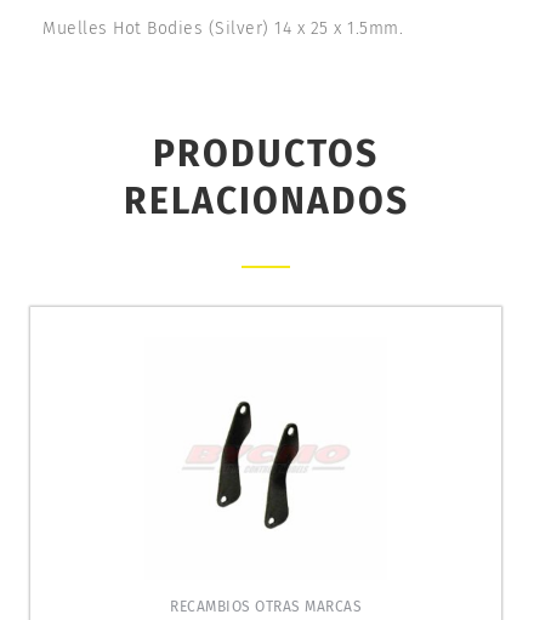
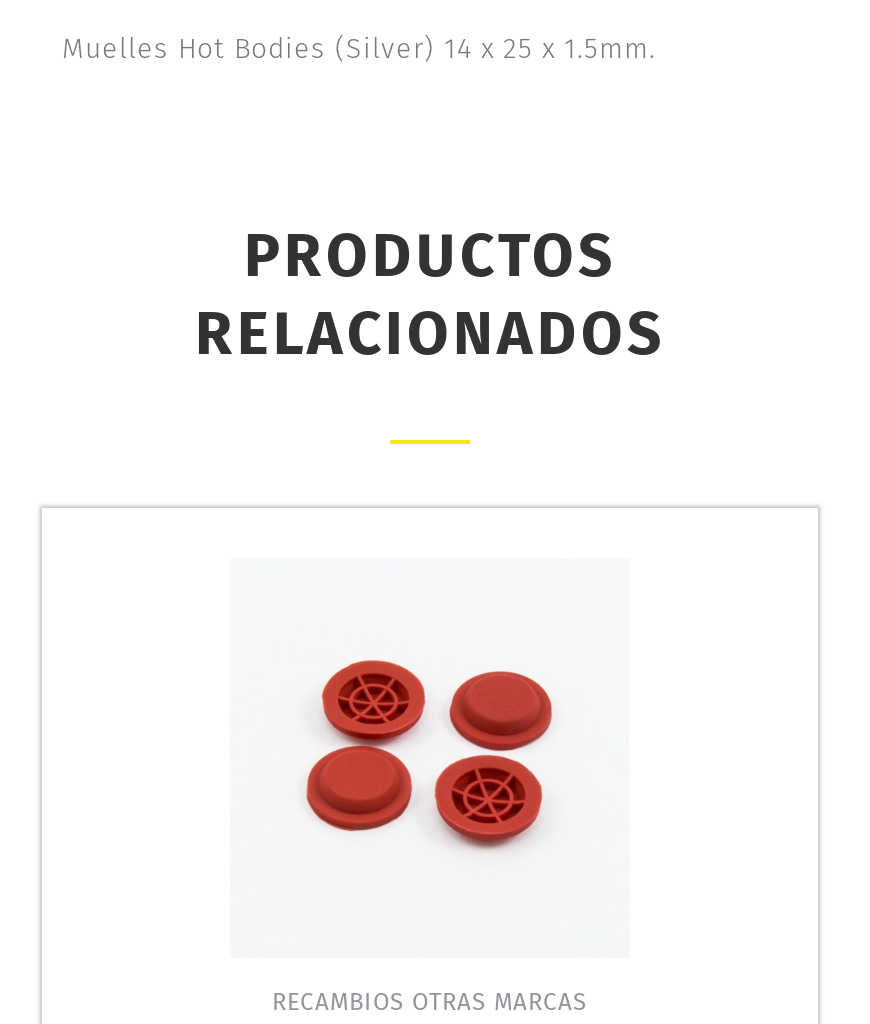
- [image]
+ [image]
